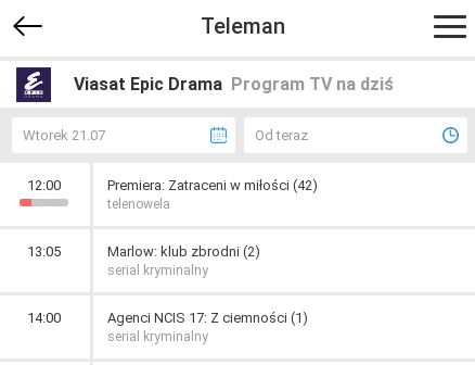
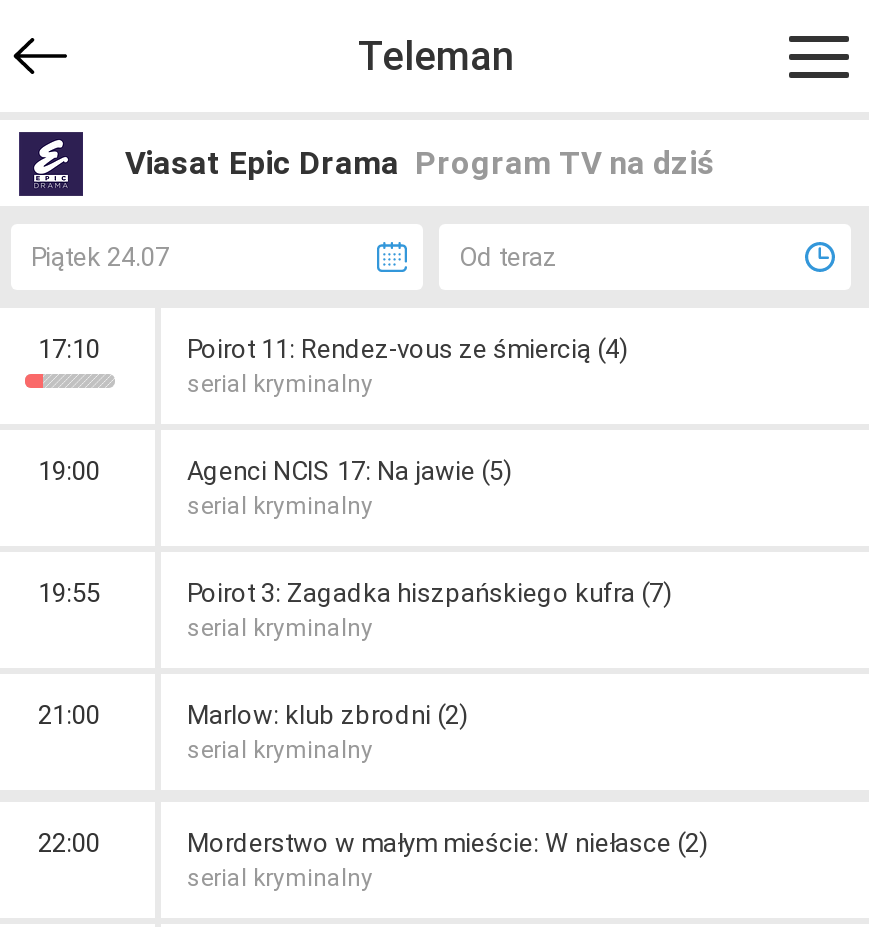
- Wtorek 21.07
+ Piątek 24.07

- 12:00
- Premiera: Zatraceni w miłości (42)
- telenowela
- 13:05
+ 17:10
+ Poirot 11: Rendez-vous ze śmiercią (4)
+ serial kryminalny
+ 19:00
+ Agenci NCIS 17: Na jawie (5)
+ serial kryminalny
+ 19:55
+ Poirot 3: Zagadka hiszpańskiego kufra (7)
+ serial kryminalny
+ 21:00

- 14:00
- Agenci NCIS 17: Z ciemności (1)
+ 22:00
+ Morderstwo w małym mieście: W niełasce (2)
